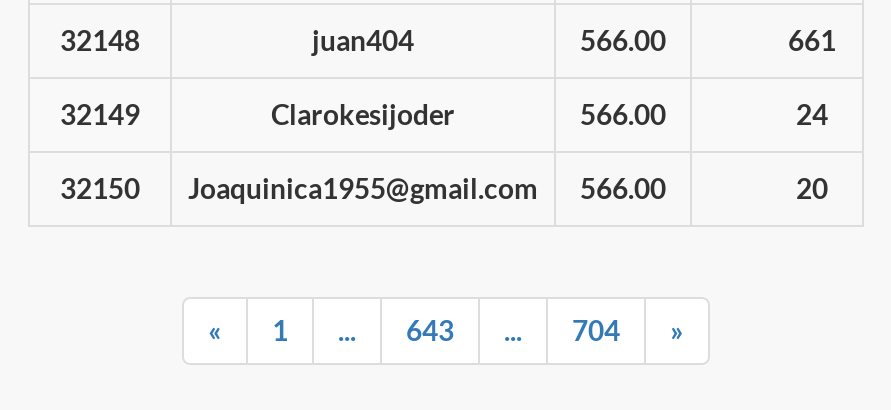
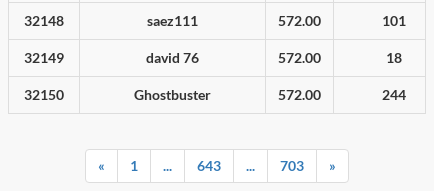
- juan404
- 566.00
- 661
+ saez111
+ 572.00
+ 101

- Clarokesijoder
- 566.00
- 24
+ david 76
+ 572.00
+ 18

- Joaquinica1955@gmail.com
- 566.00
- 20
+ Ghostbuster
+ 572.00
+ 244

- 704
+ 703
